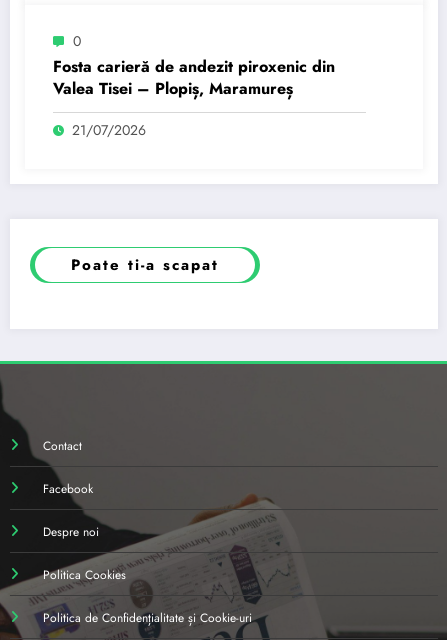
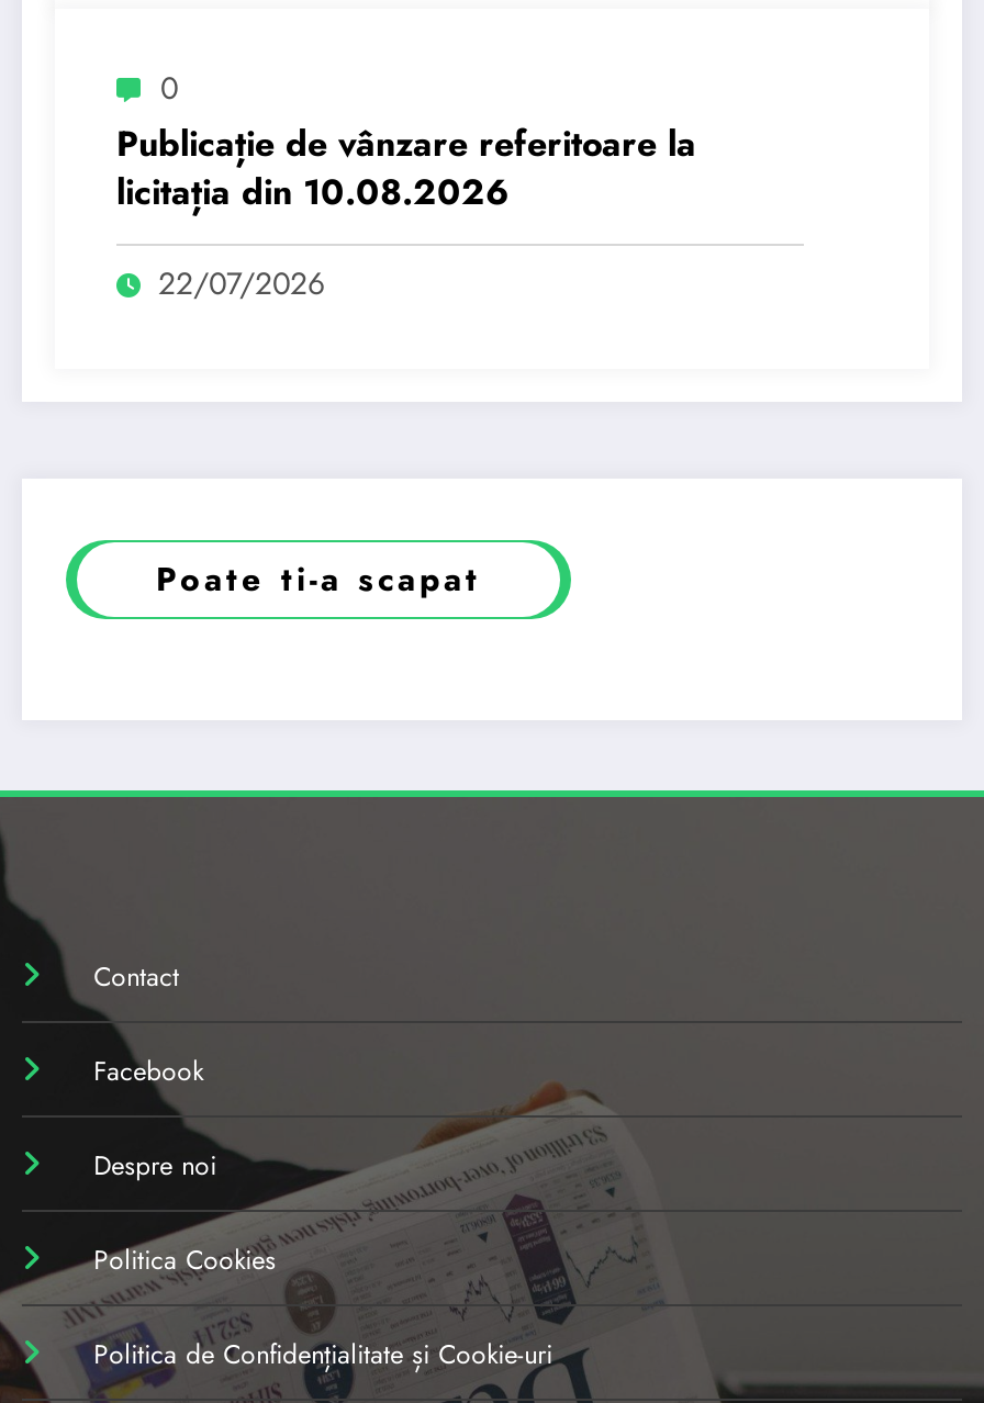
- Fosta carieră de andezit piroxenic din
- Valea Tisei – Plopiș, Maramureș
+ Publicație de vânzare referitoare la
+ licitația din 10.08.2026

- 21/07/2026
+ 22/07/2026
